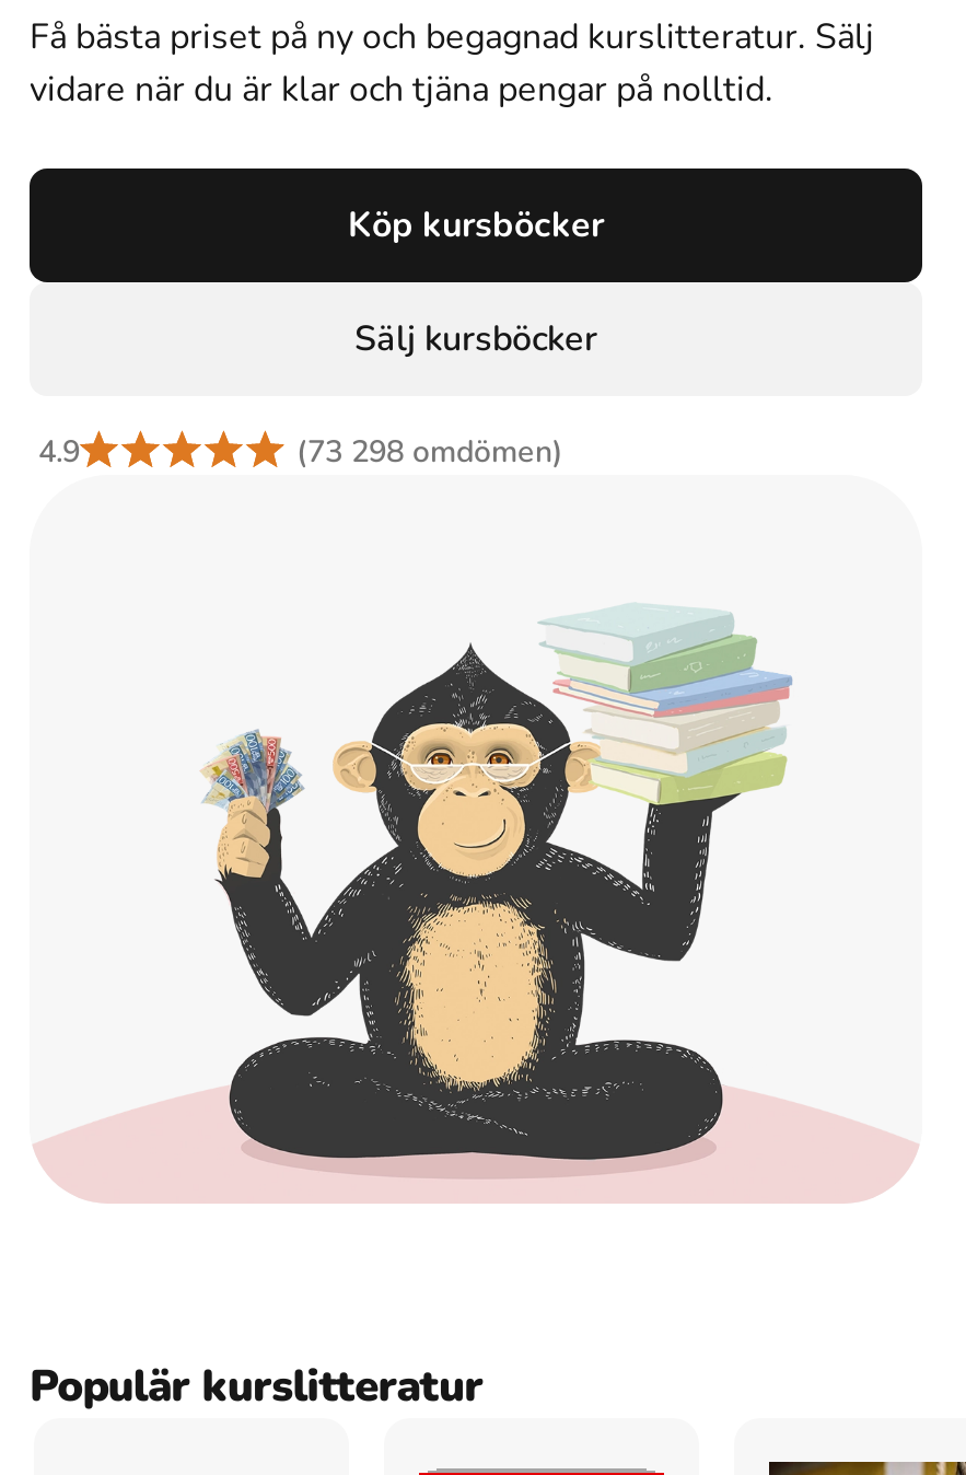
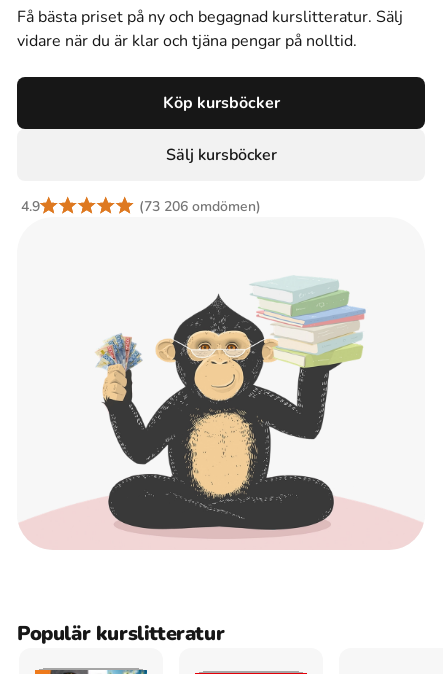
- (73 298 omdömen)
+ (73 206 omdömen)
